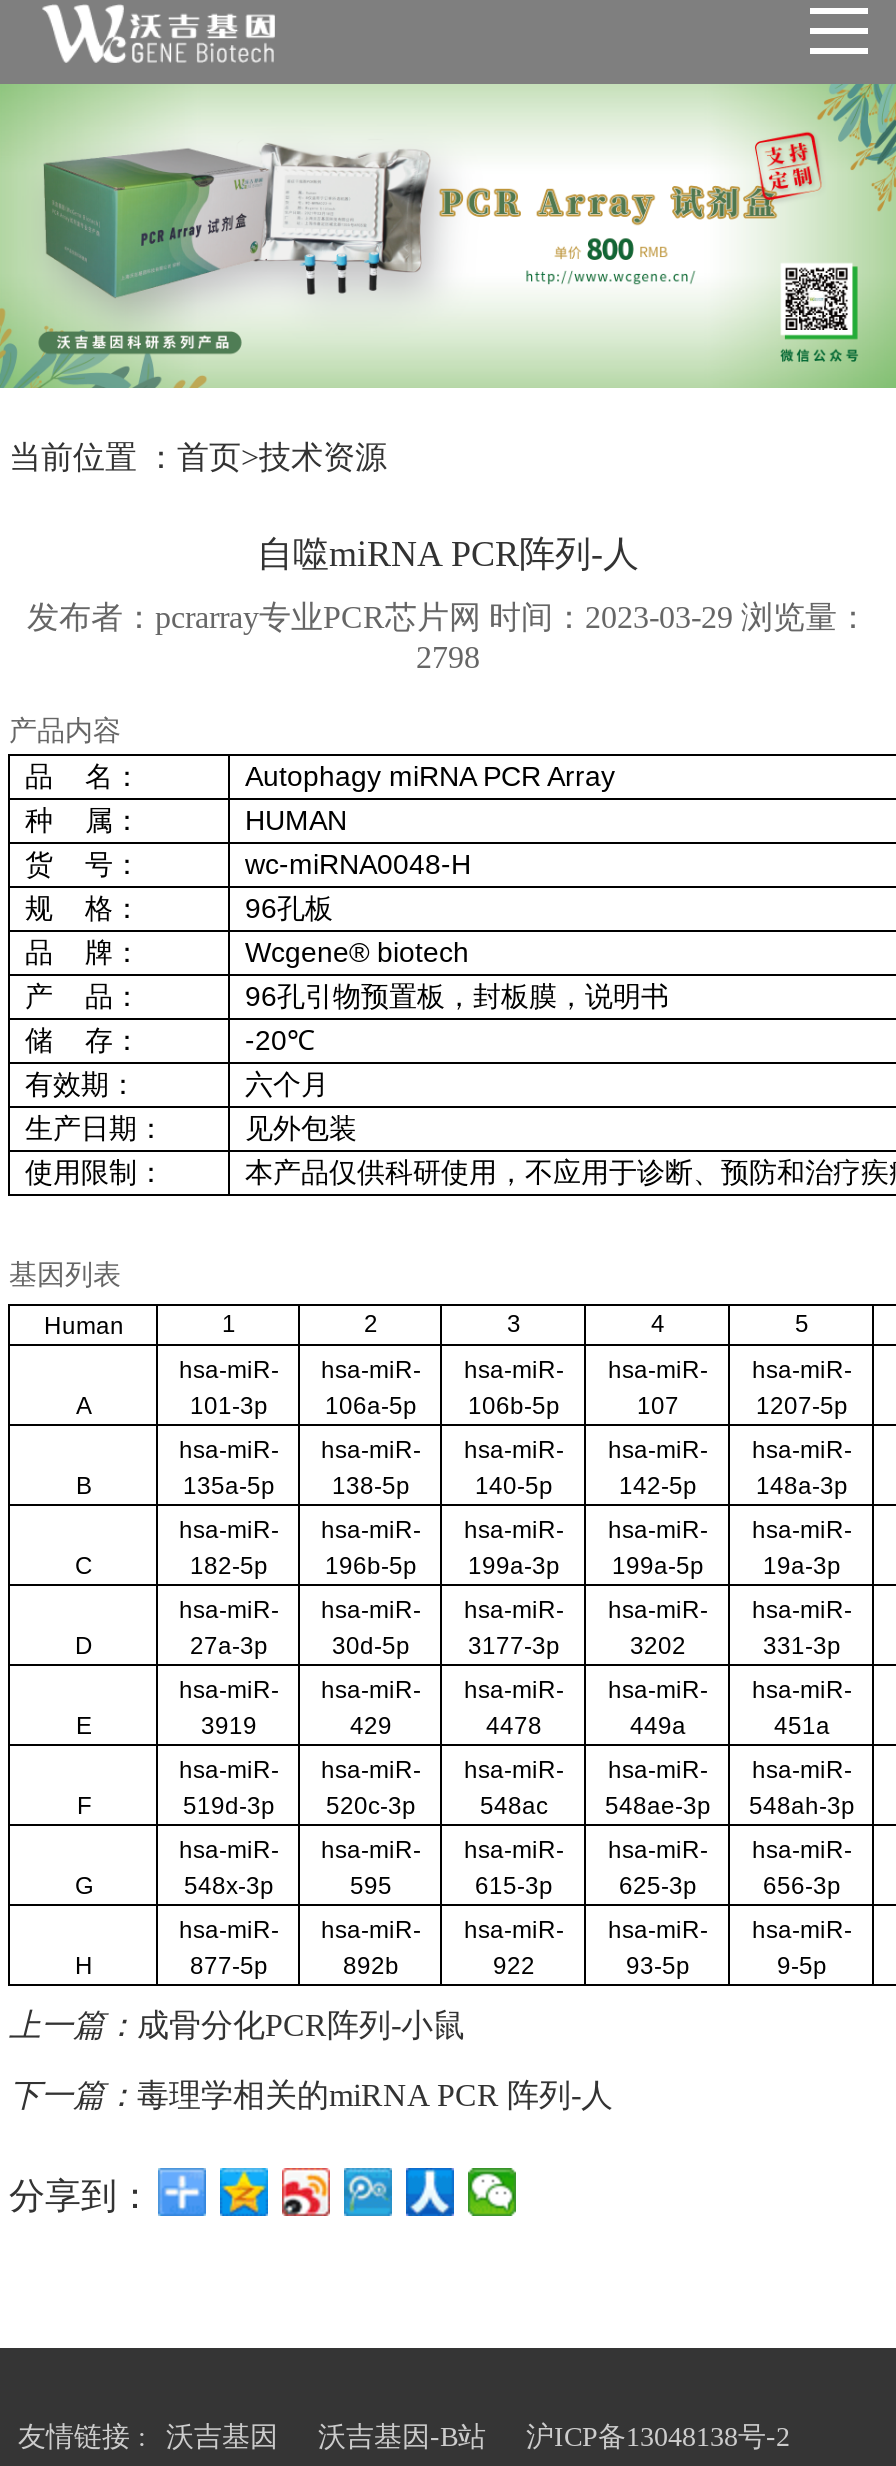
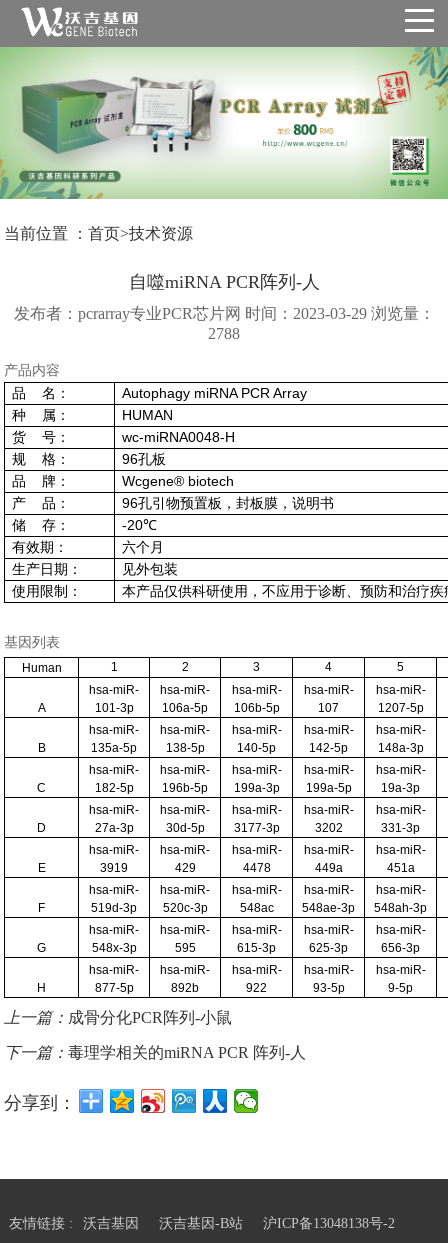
- 2798
+ 2788
